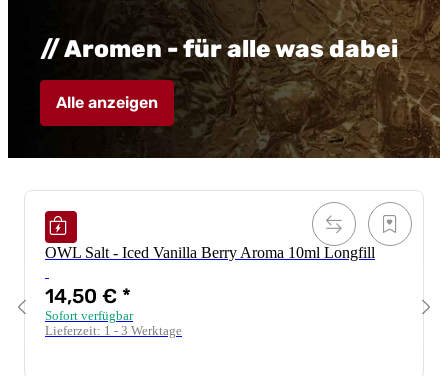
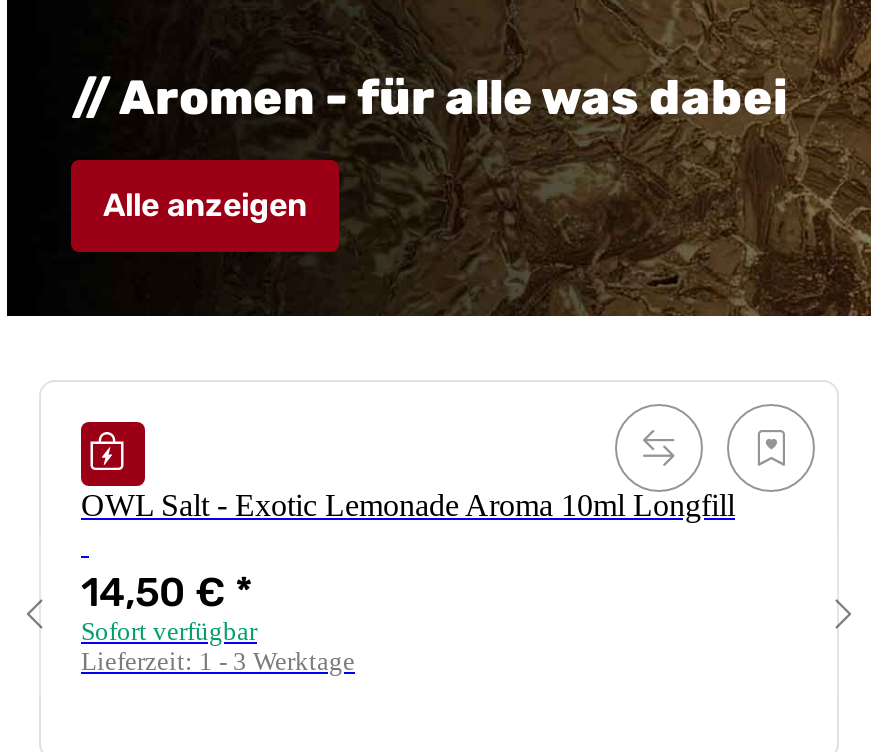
- OWL Salt - Iced Vanilla Berry Aroma 10ml Longfill
+ OWL Salt - Exotic Lemonade Aroma 10ml Longfill
